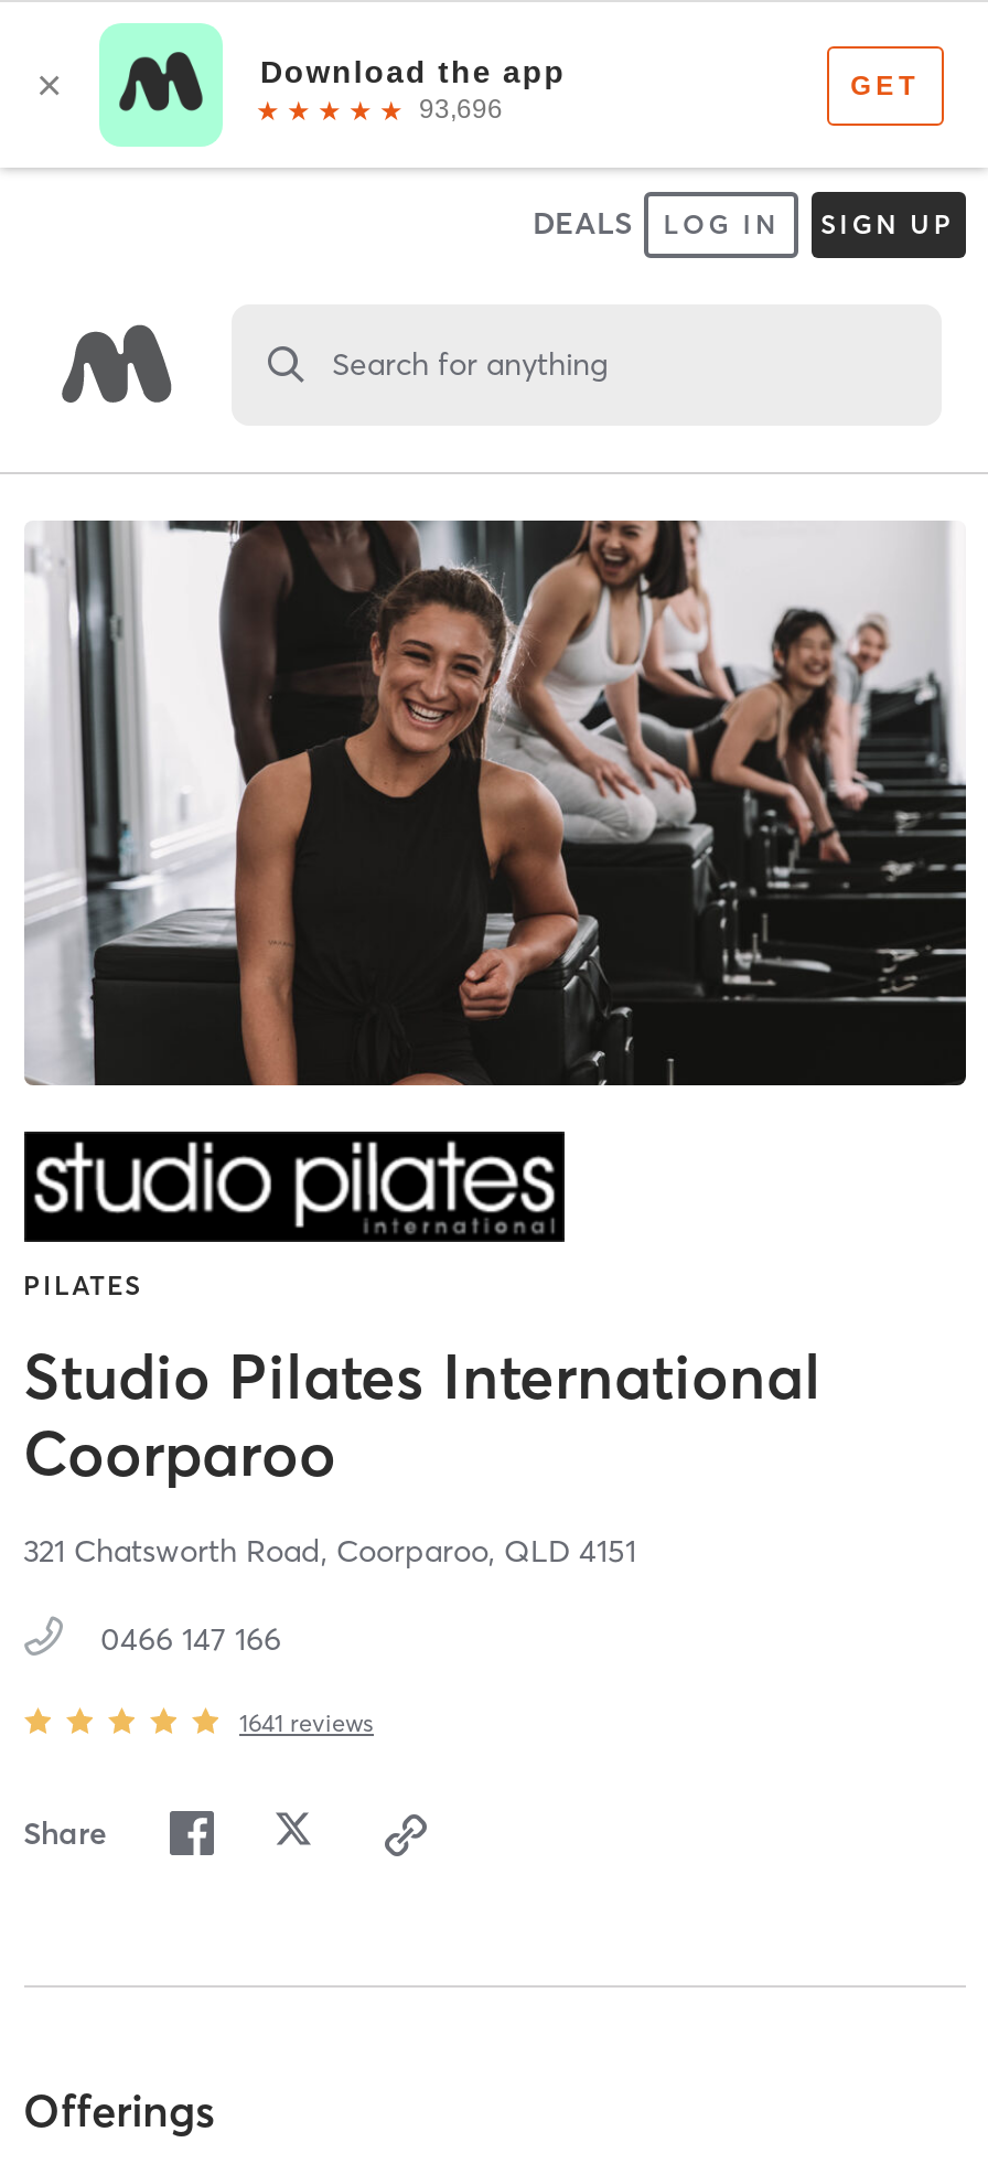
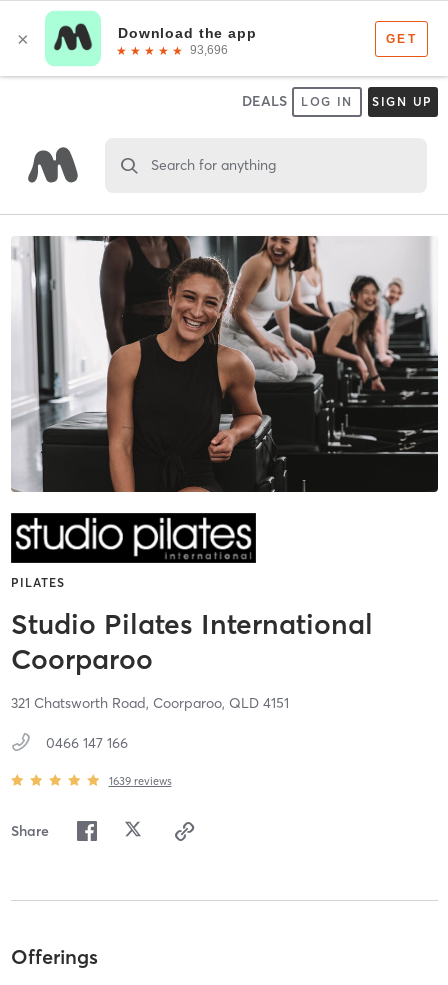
- 1641 reviews
+ 1639 reviews
